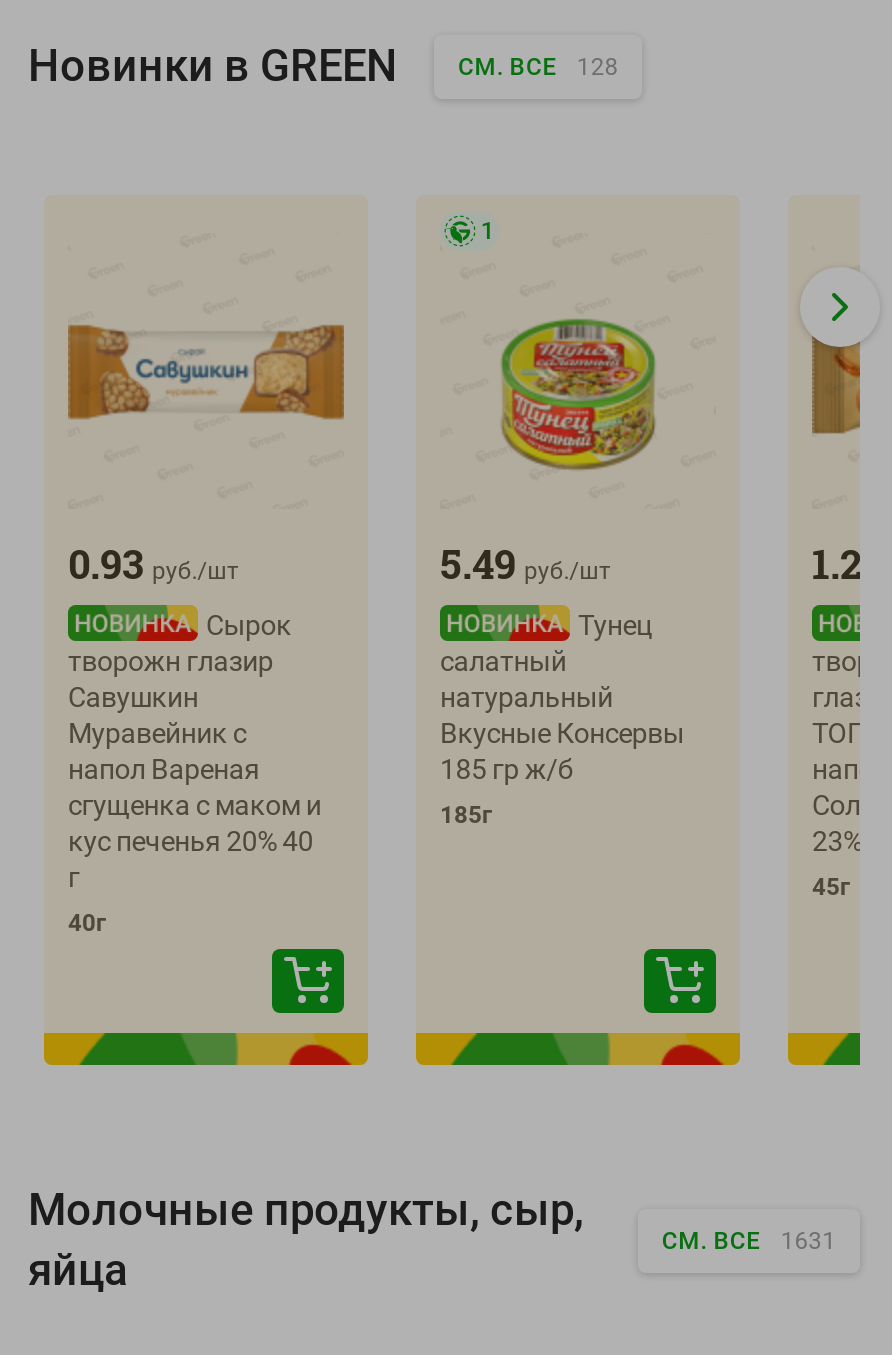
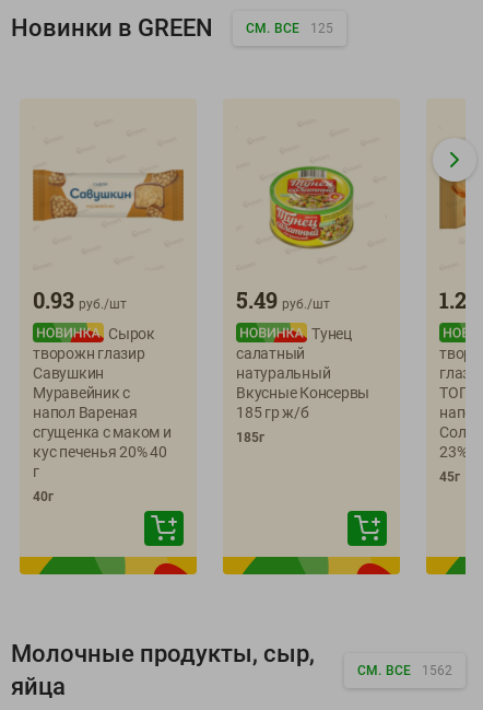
- СМ. ВСЕ 128
+ СМ. ВСЕ 125

- 1

- СМ. ВСЕ 1631
+ СМ. ВСЕ 1562
